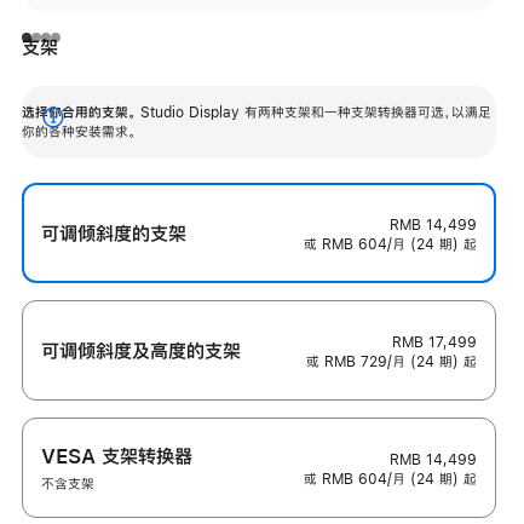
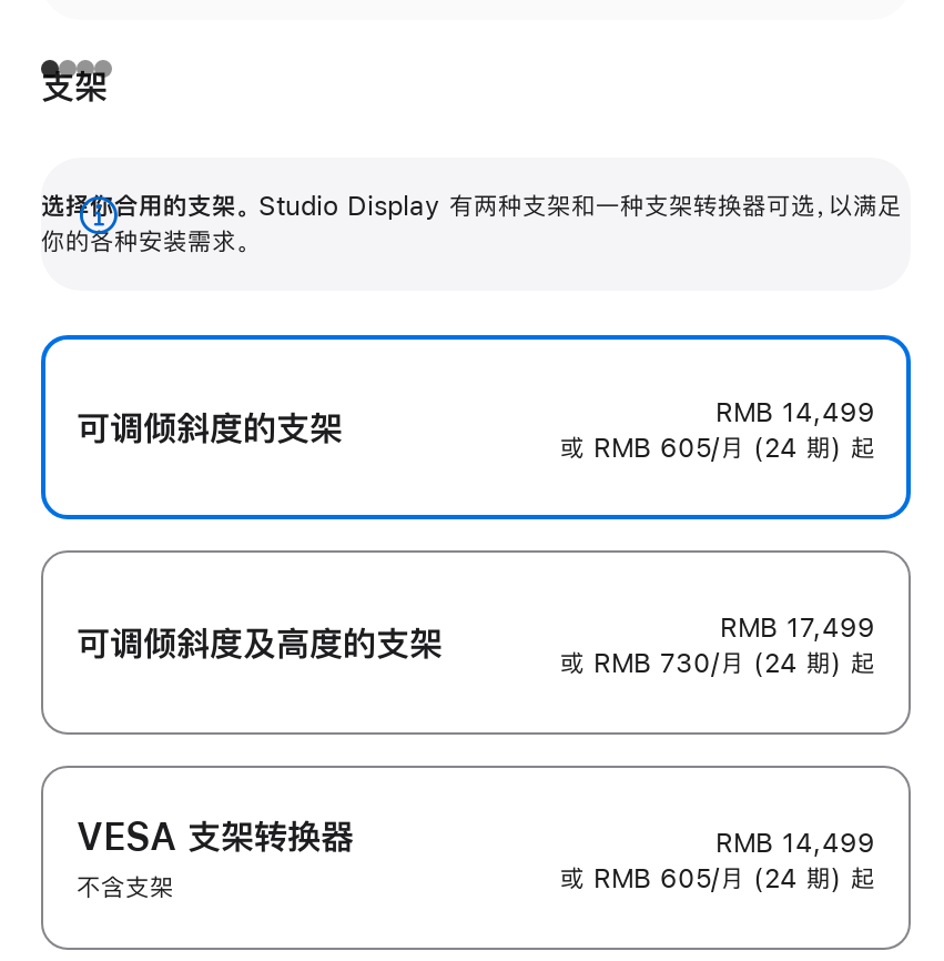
- 或 RMB 604/月 (24 期) 起
+ 或 RMB 605/月 (24 期) 起

- 或 RMB 729/月 (24 期) 起
+ 或 RMB 730/月 (24 期) 起

- 或 RMB 604/月 (24 期) 起
+ 或 RMB 605/月 (24 期) 起
